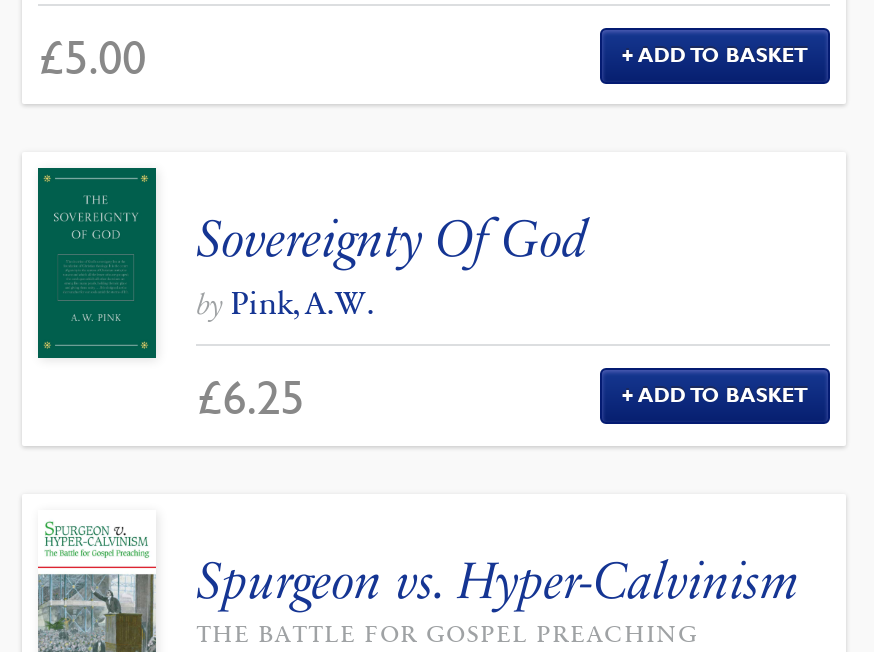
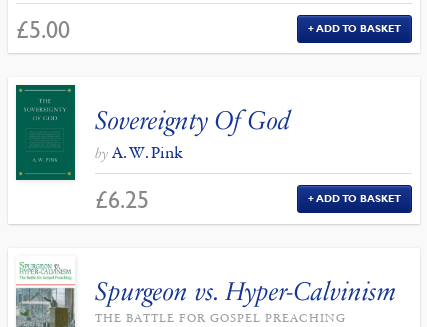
- by Pink, A.W.
+ by A. W. Pink
